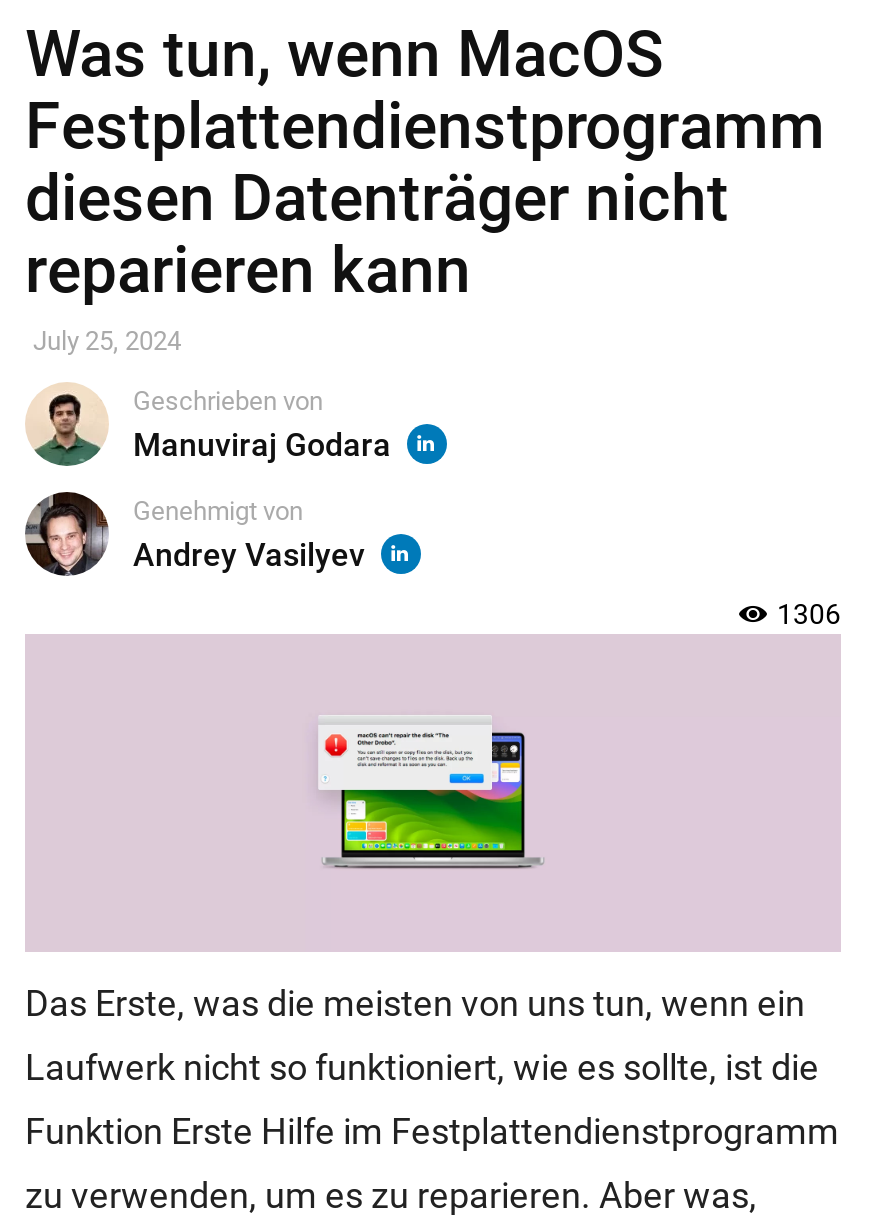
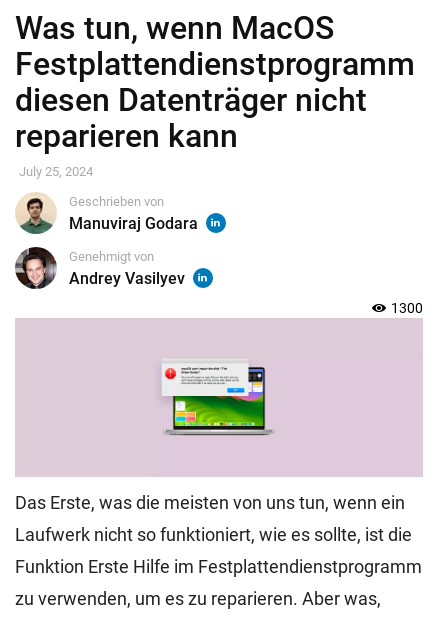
- 1306
+ 1300
